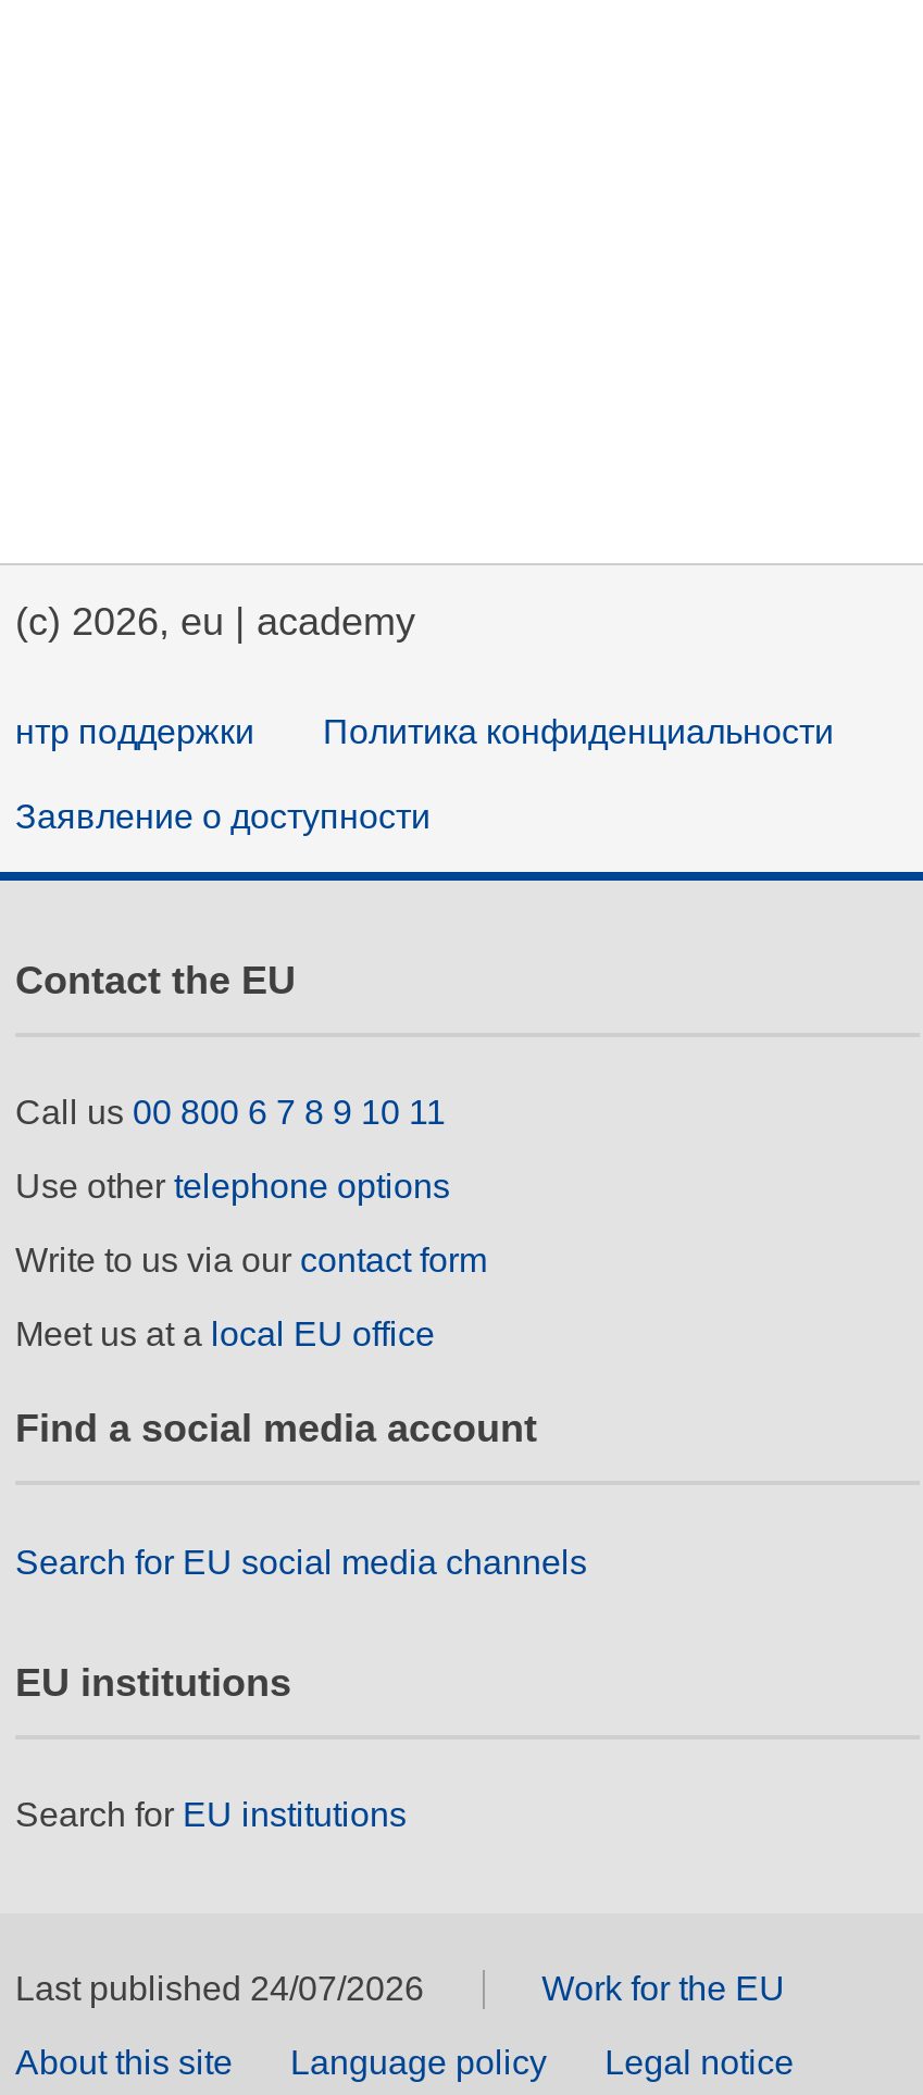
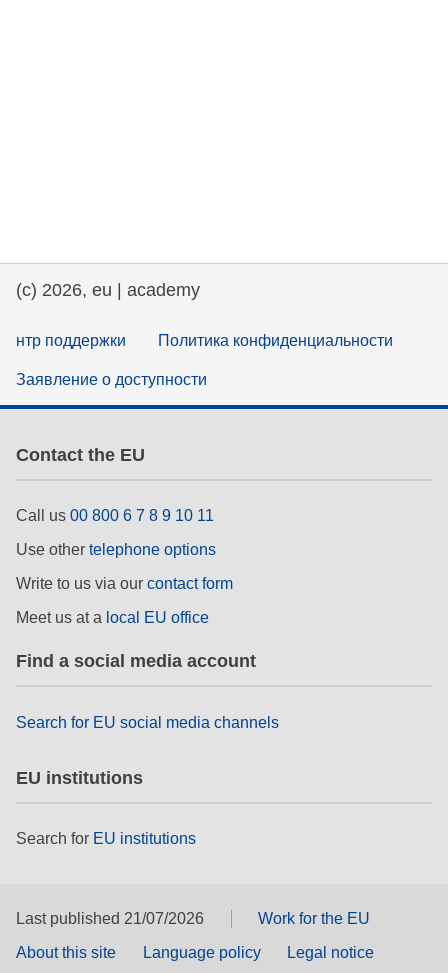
- Last published 24/07/2026
+ Last published 21/07/2026
